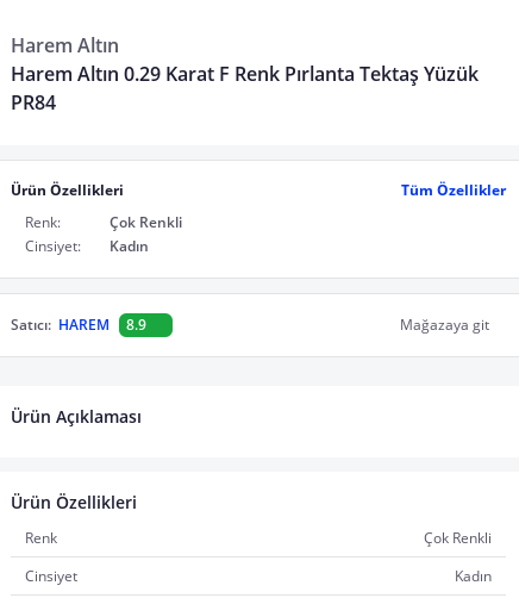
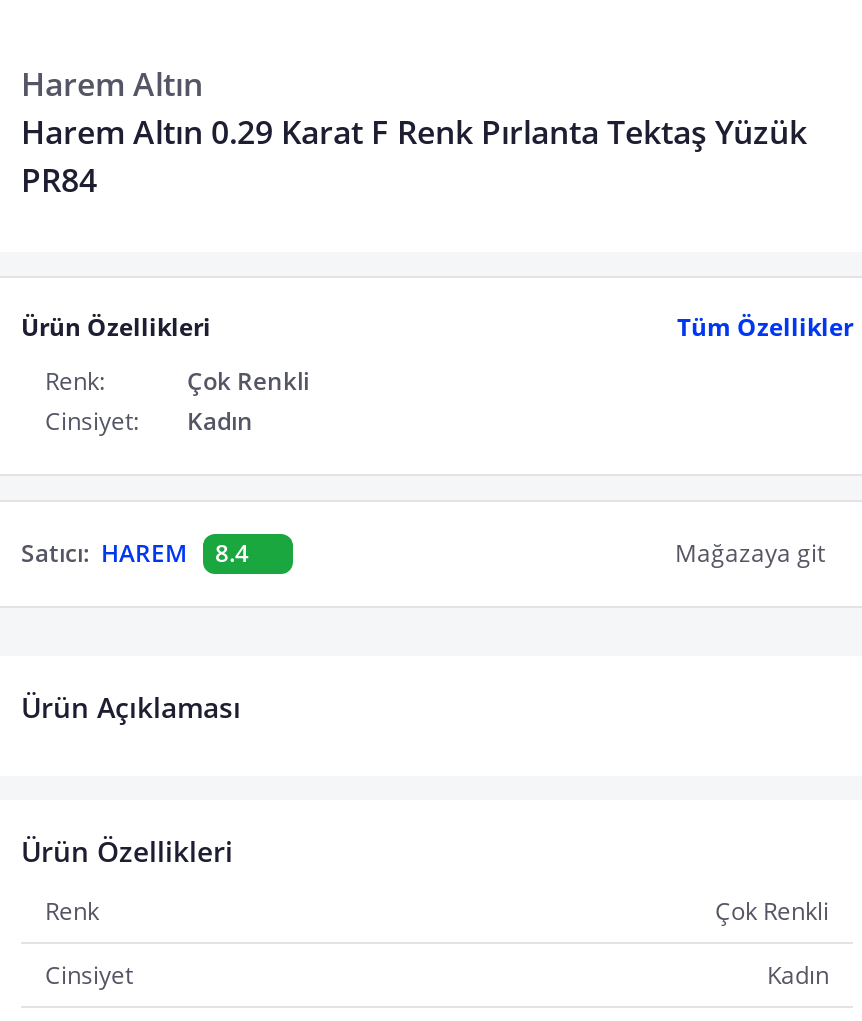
- Satıcı: HAREM 8.9
+ Satıcı: HAREM 8.4
